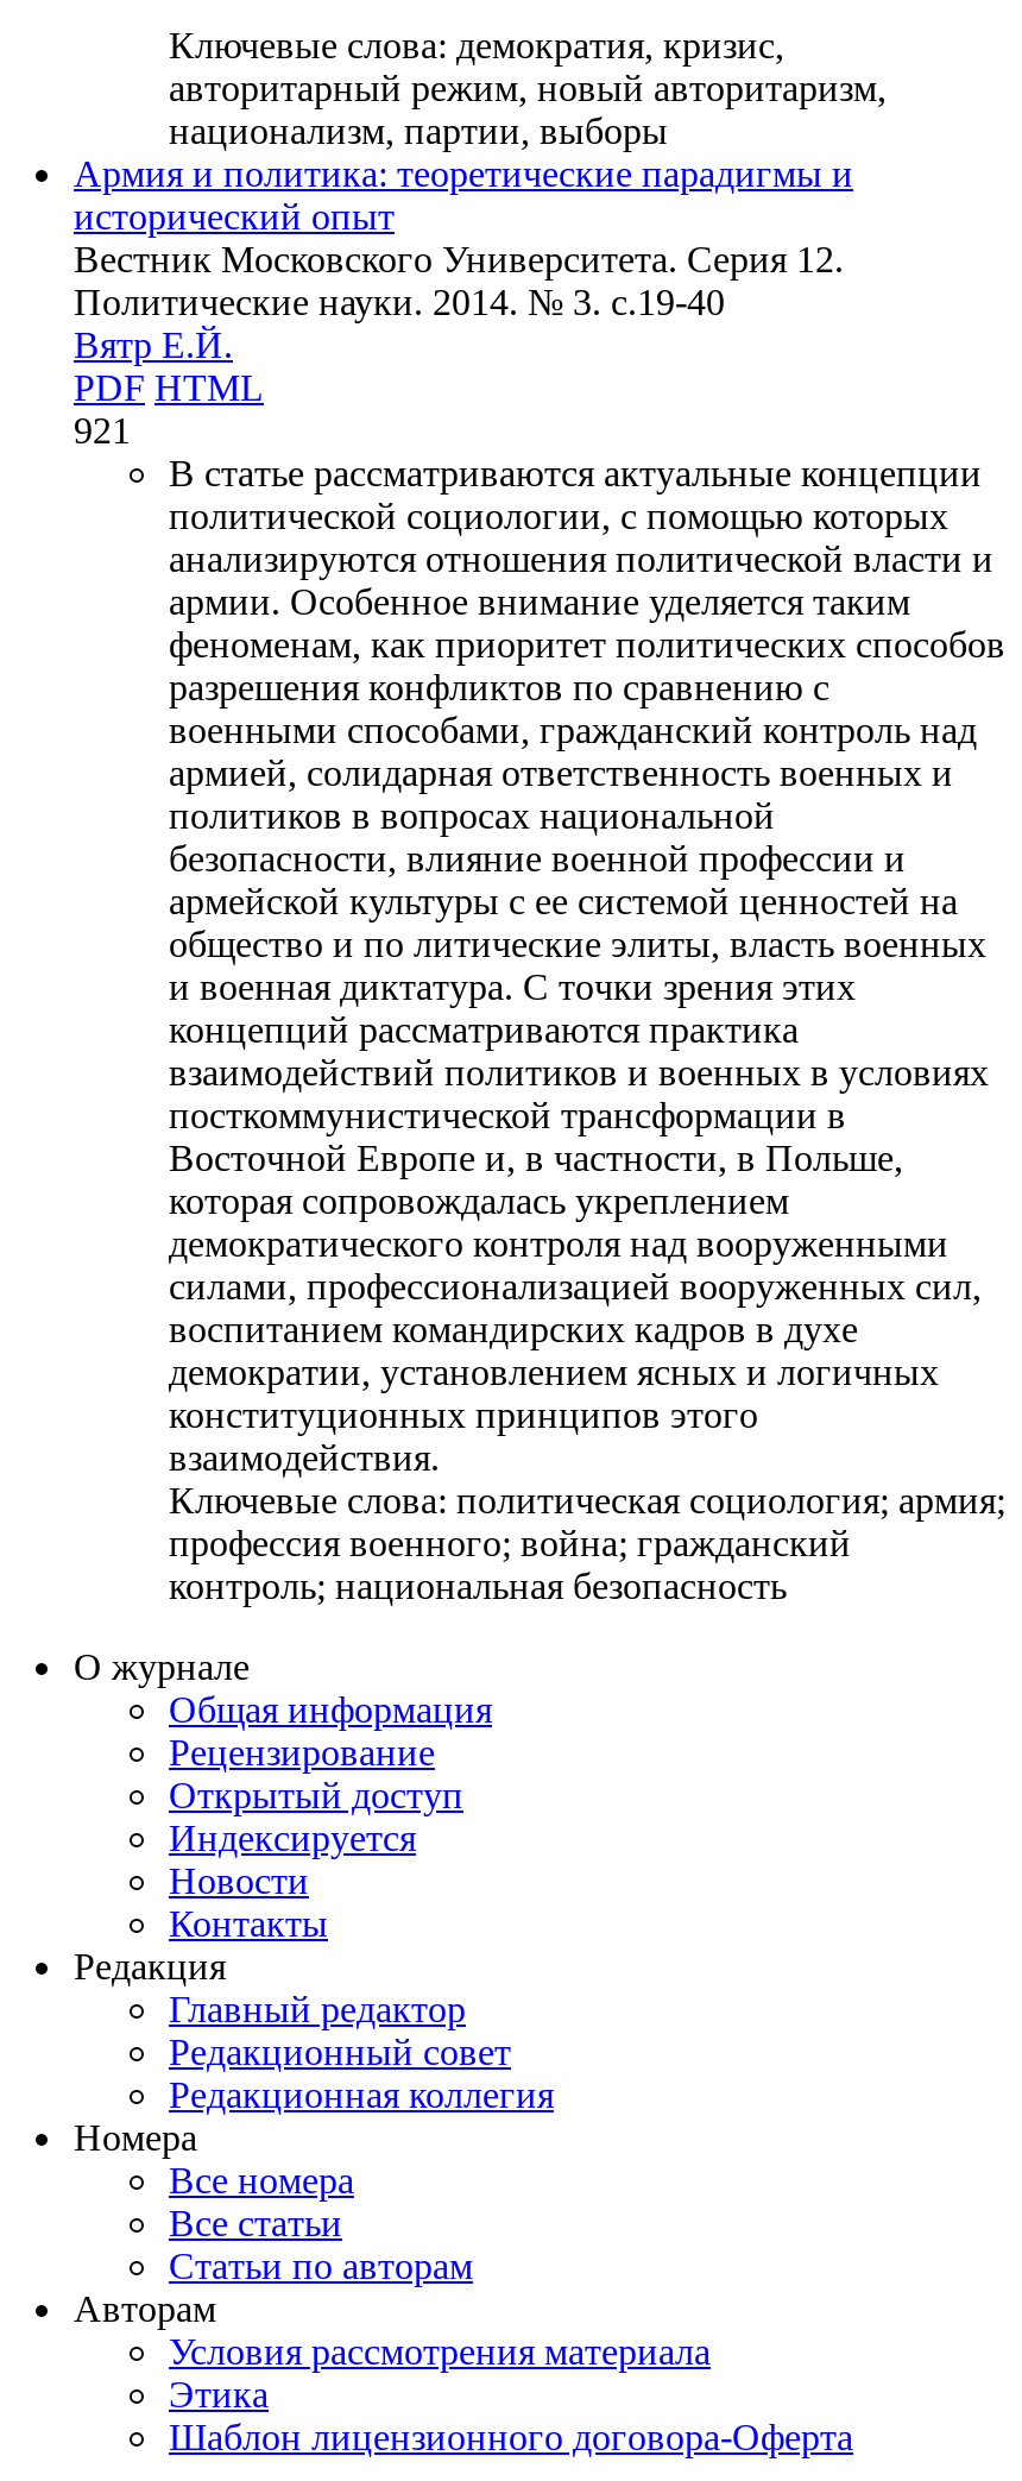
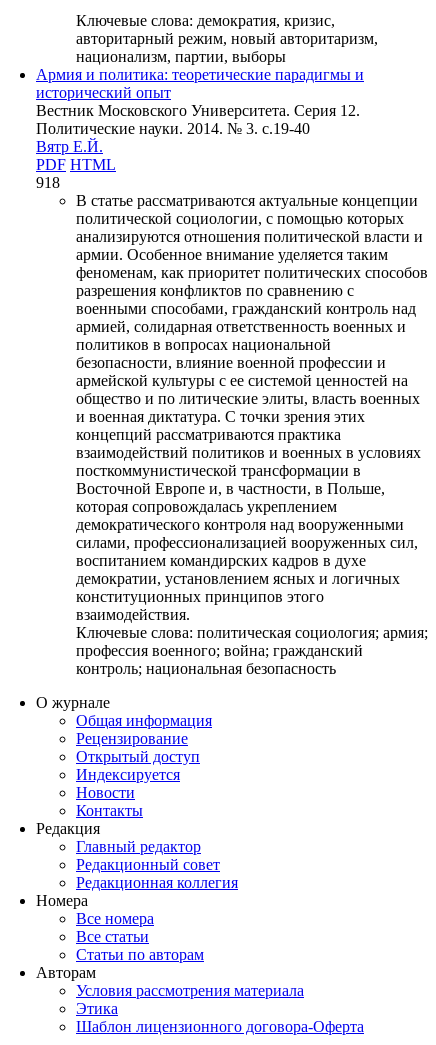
- 921
+ 918
